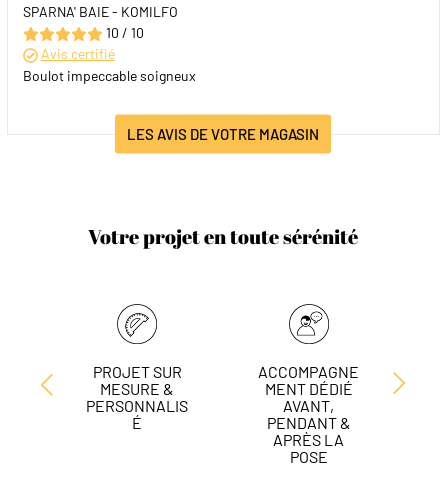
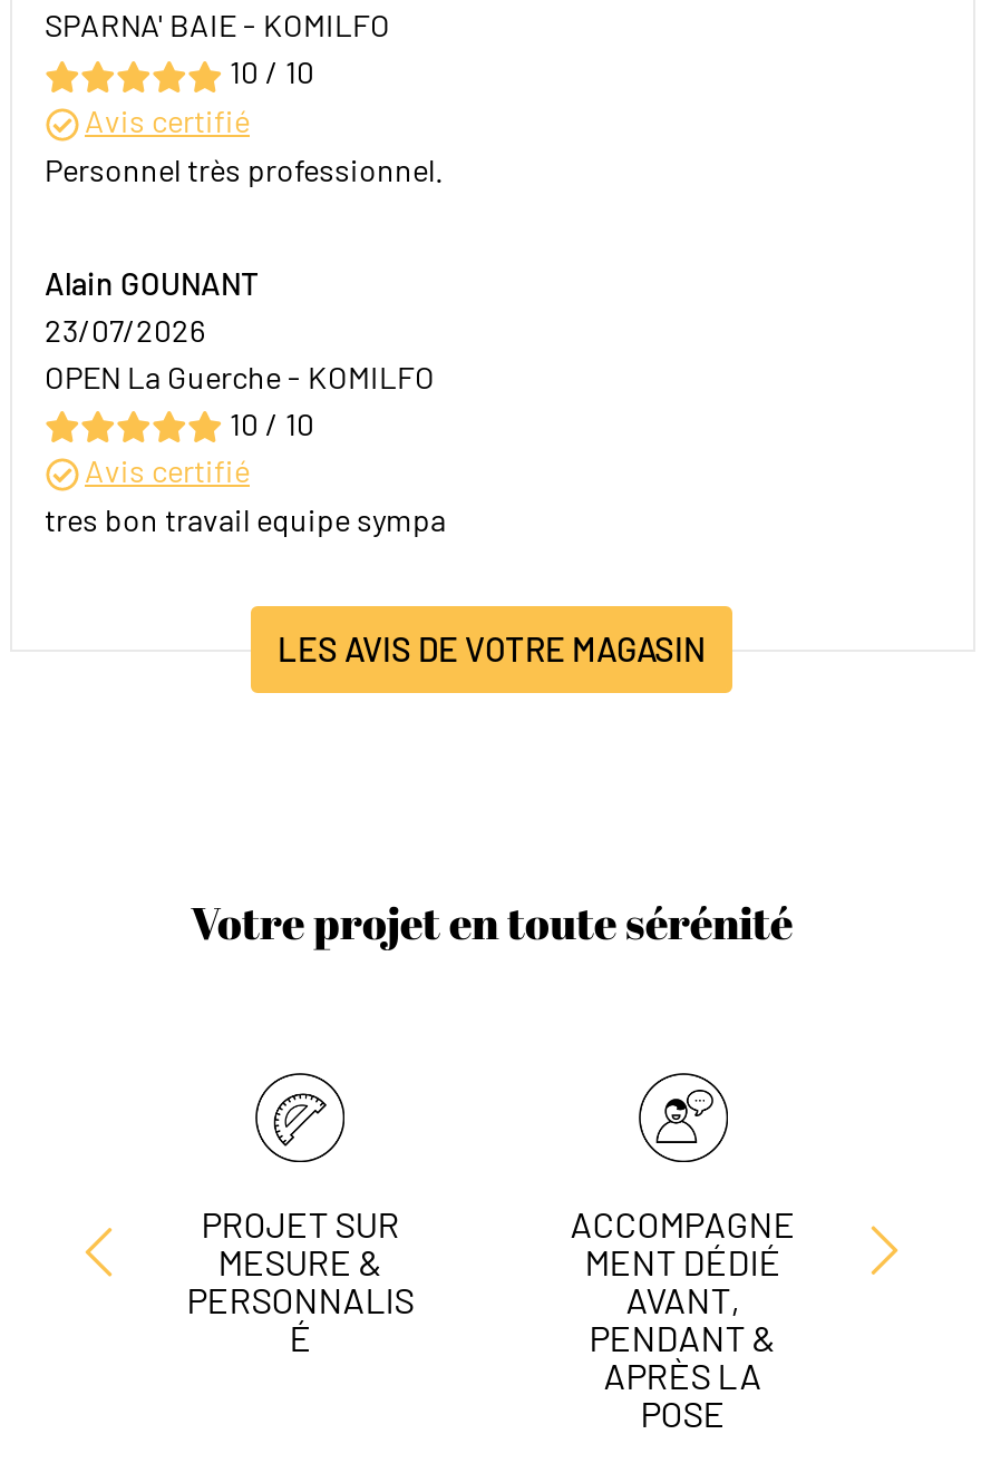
- Boulot impeccable soigneux
+ Personnel très professionnel.
+ Alain GOUNANT
+ 23/07/2026
+ OPEN La Guerche - KOMILFO
+ 10 / 10
+ Avis certifié
+ tres bon travail equipe sympa
